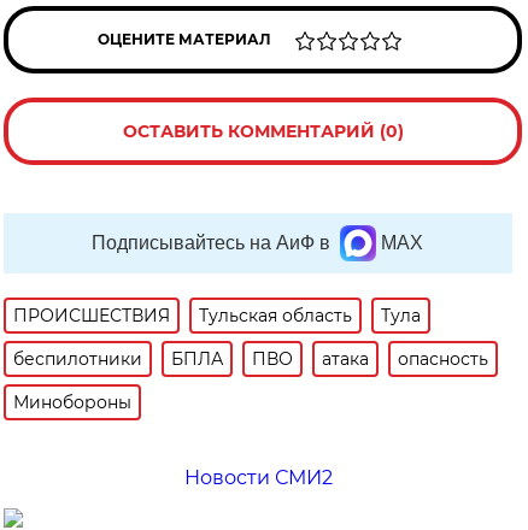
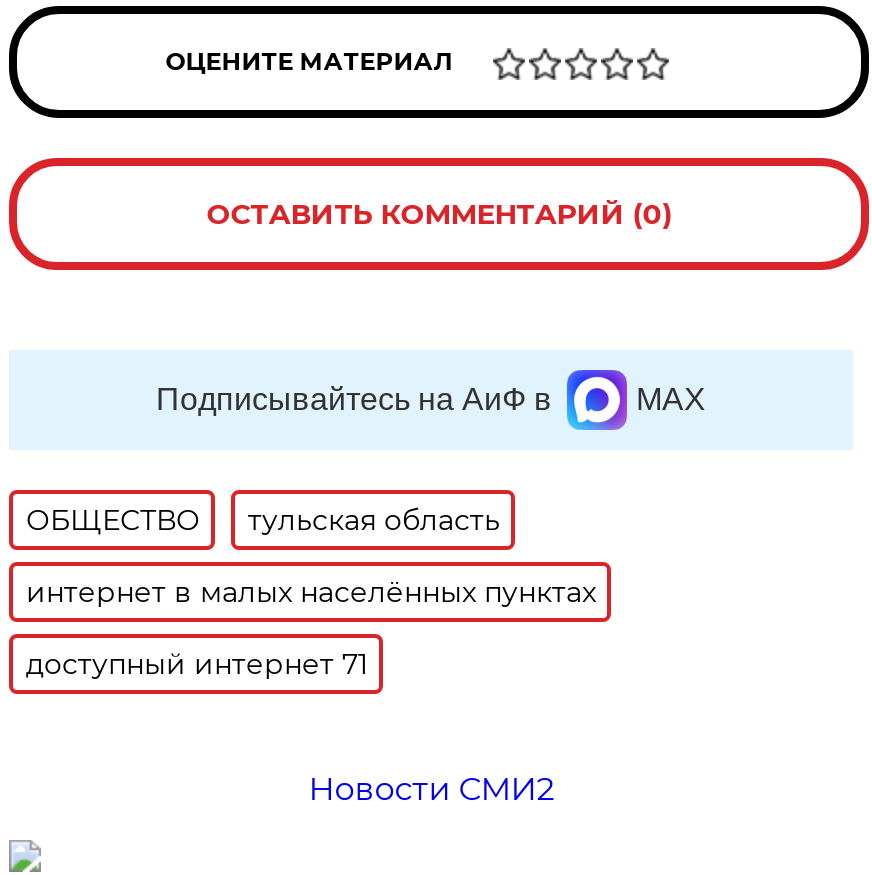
- ПРОИСШЕСТВИЯ
- Тульская область
- Тула
+ ОБЩЕСТВО
+ тульская область

- беспилотники
- БПЛА
- ПВО
- атака
- опасность
+ интернет в малых населённых пунктах

- Минобороны
+ доступный интернет 71
